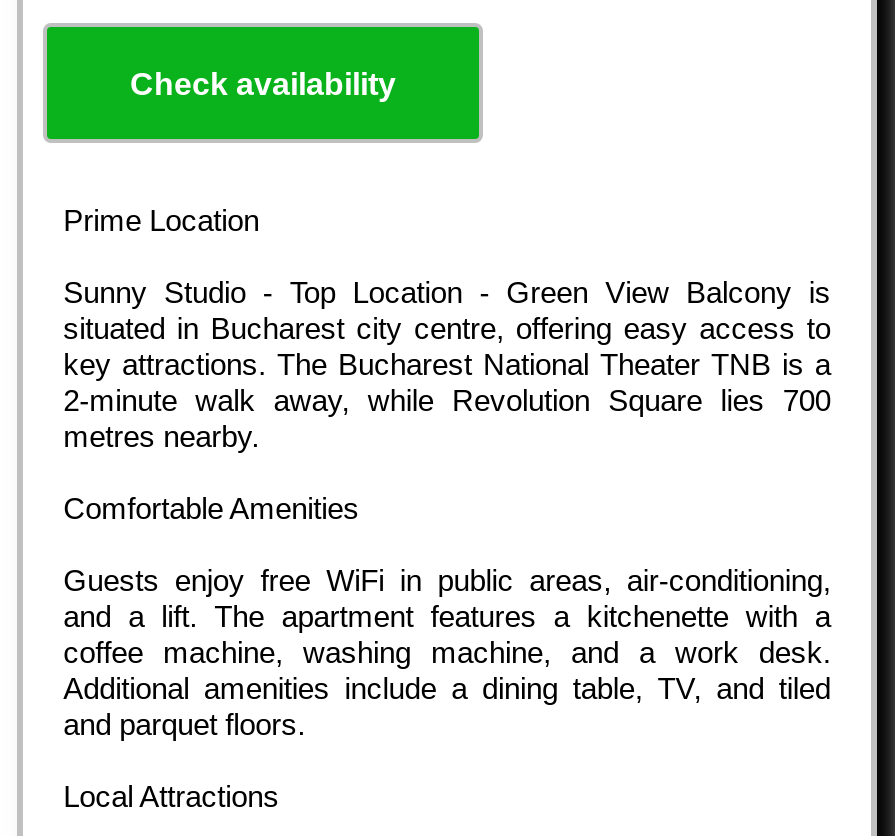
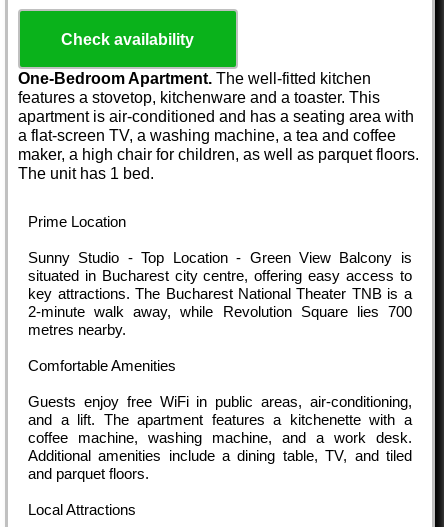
+ One-Bedroom Apartment. The well-fitted kitchen
+ features a stovetop, kitchenware and a toaster. This
+ apartment is air-conditioned and has a seating area with
+ a flat-screen TV, a washing machine, a tea and coffee
+ maker, a high chair for children, as well as parquet floors.
+ The unit has 1 bed.
